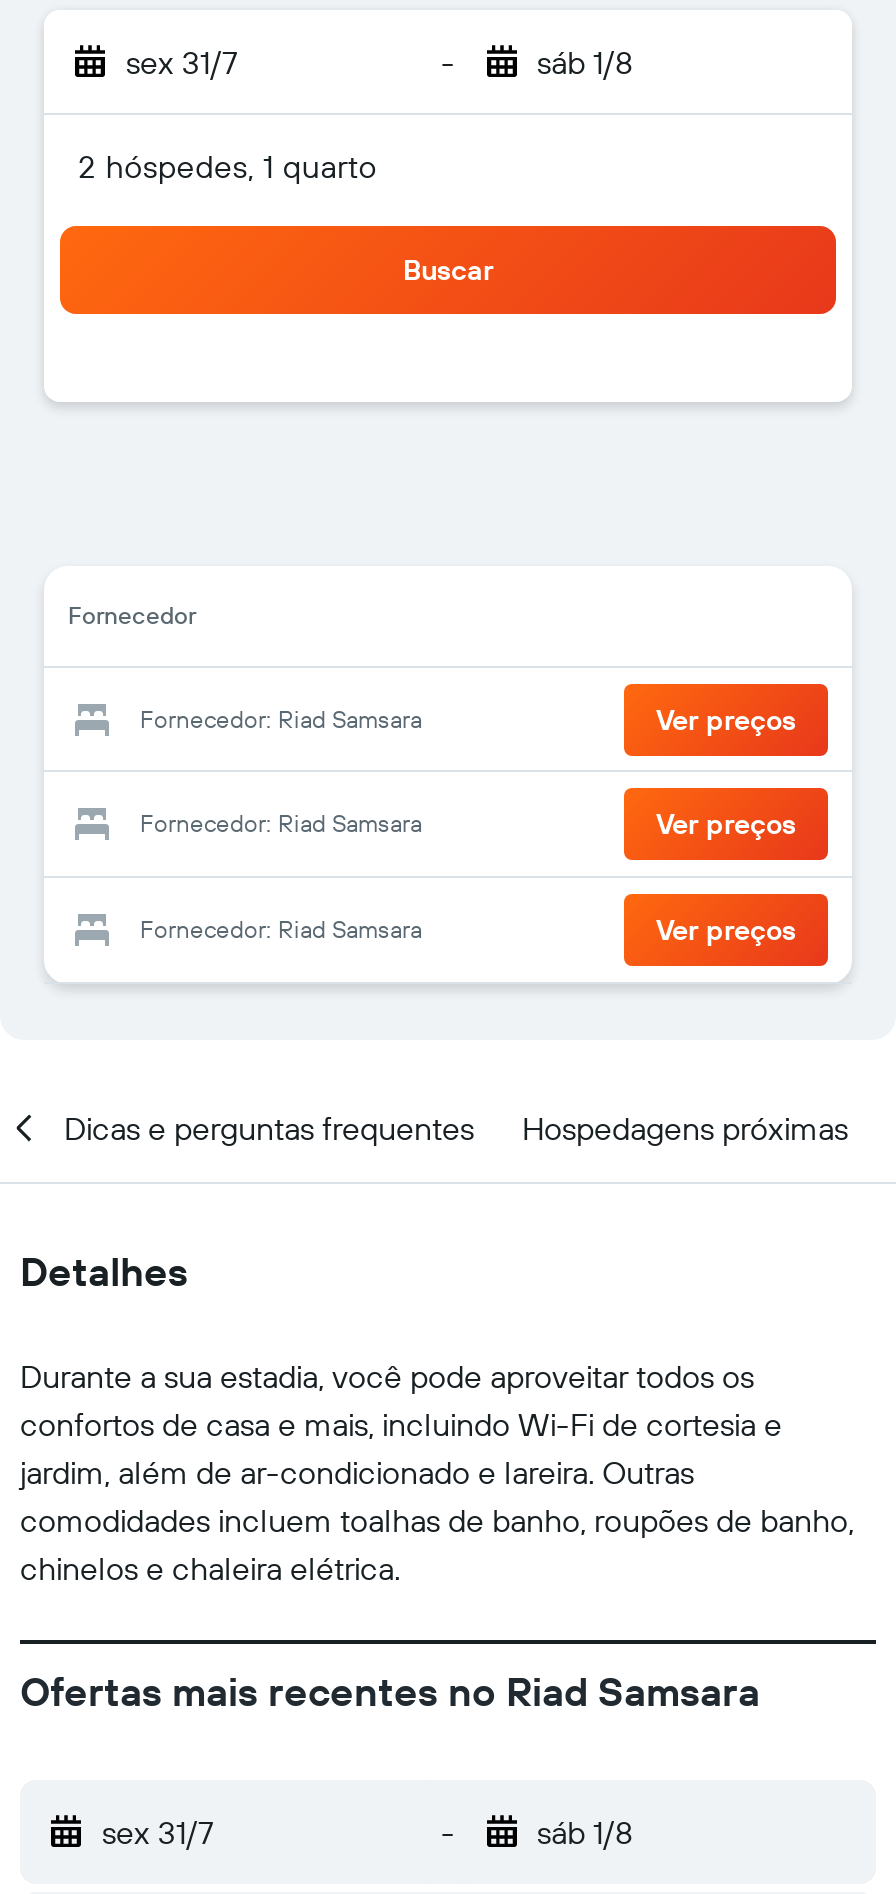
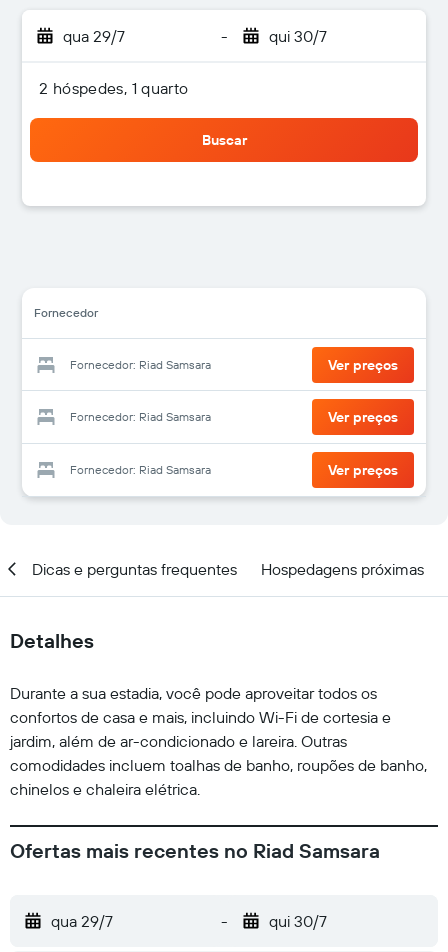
- sex 31/7
+ qua 29/7

- sáb 1/8
+ qui 30/7

- sex 31/7
+ qua 29/7

- sáb 1/8
+ qui 30/7
